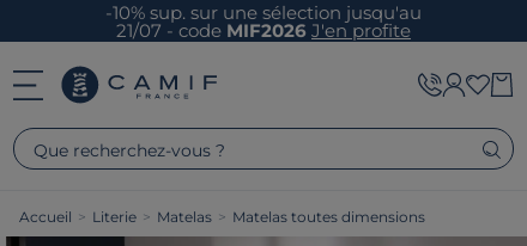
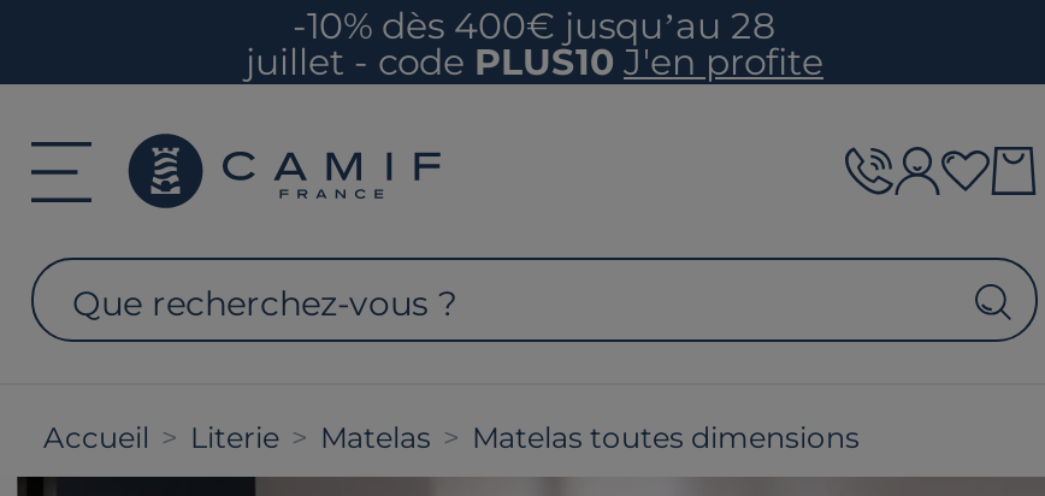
- -10% sup. sur une sélection jusqu'au
- 21/07 - codeMIF2026 J'en profite
+ -10% dès 400€ jusqu’au 28
+ juillet - codePLUS10 J'en profite
